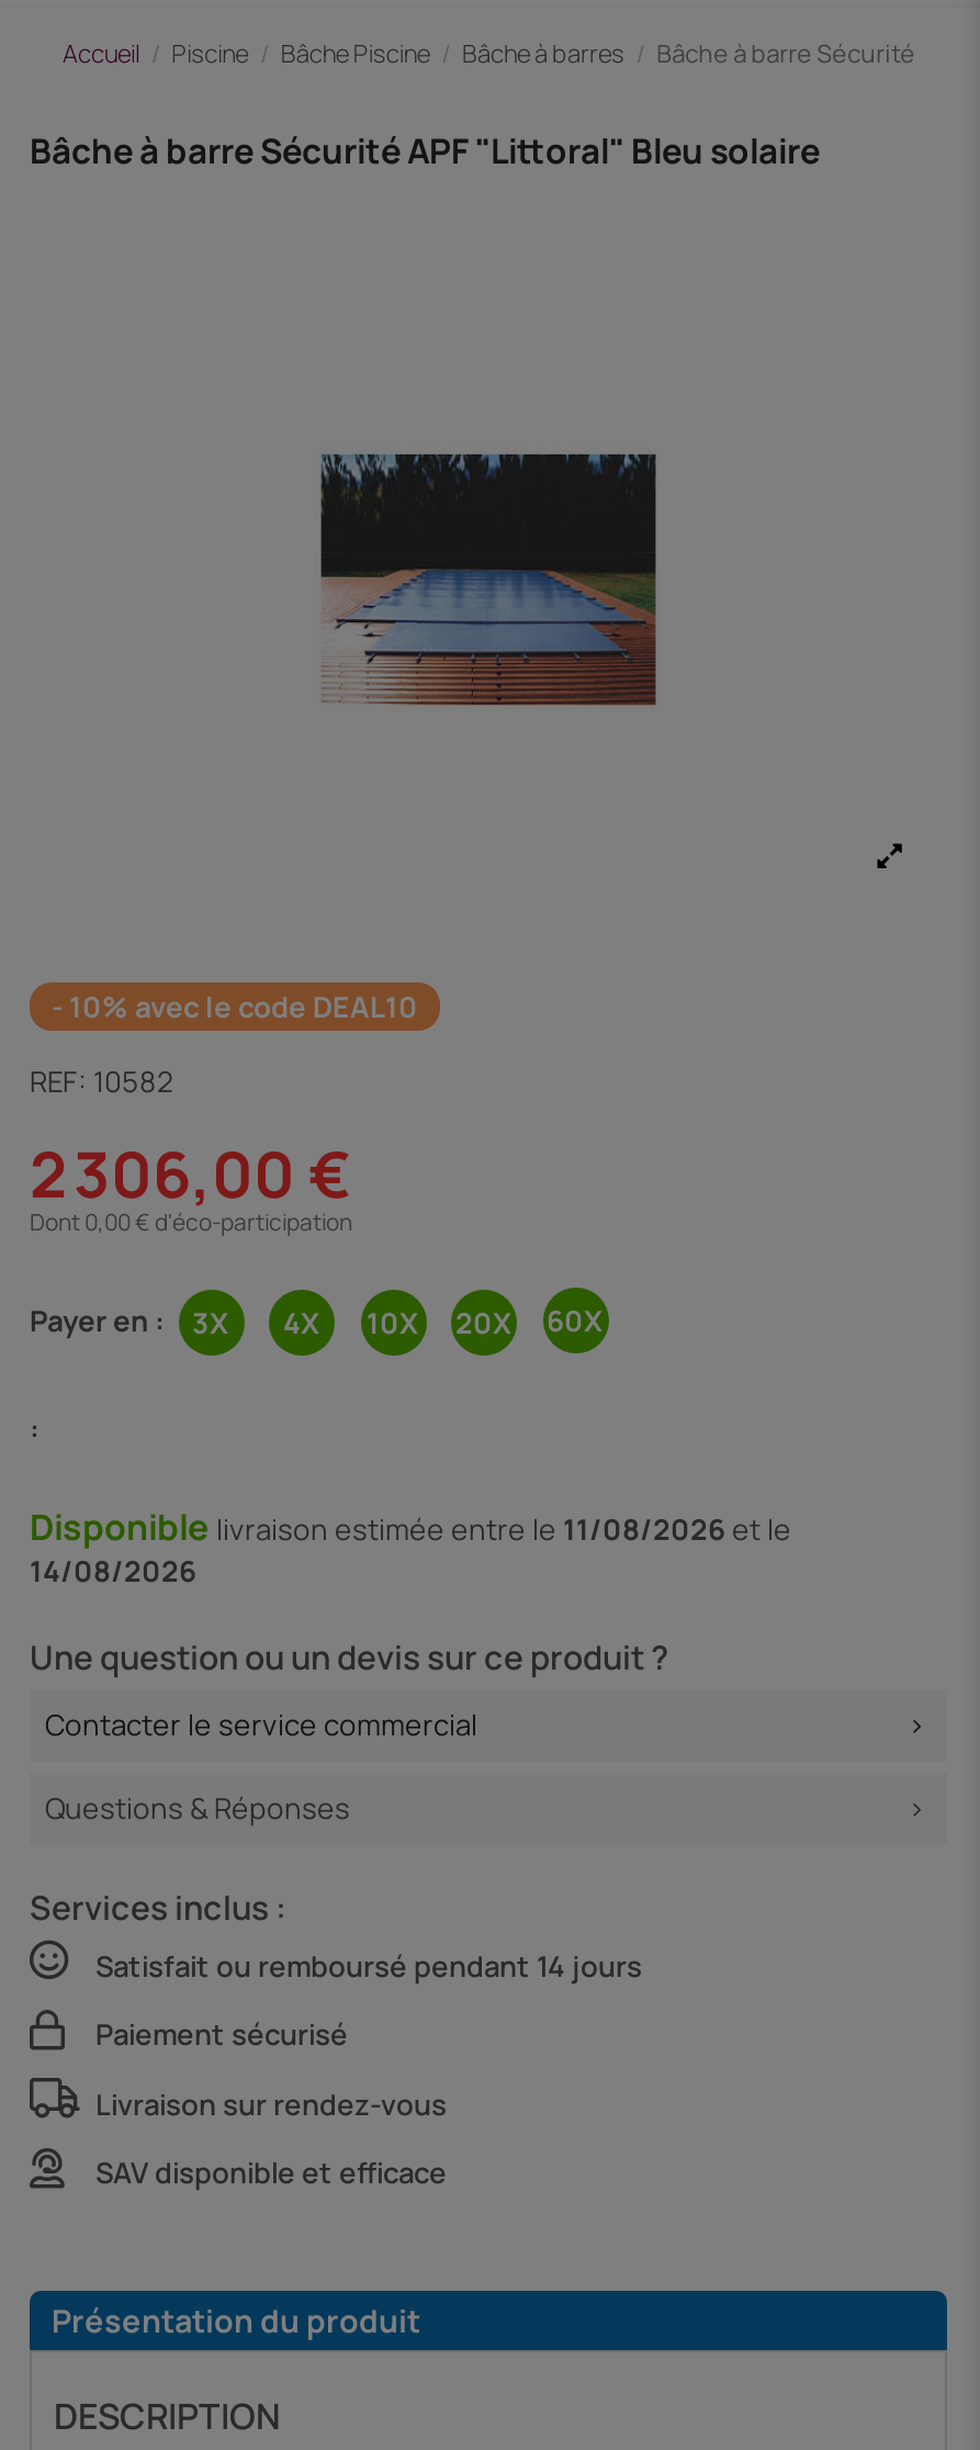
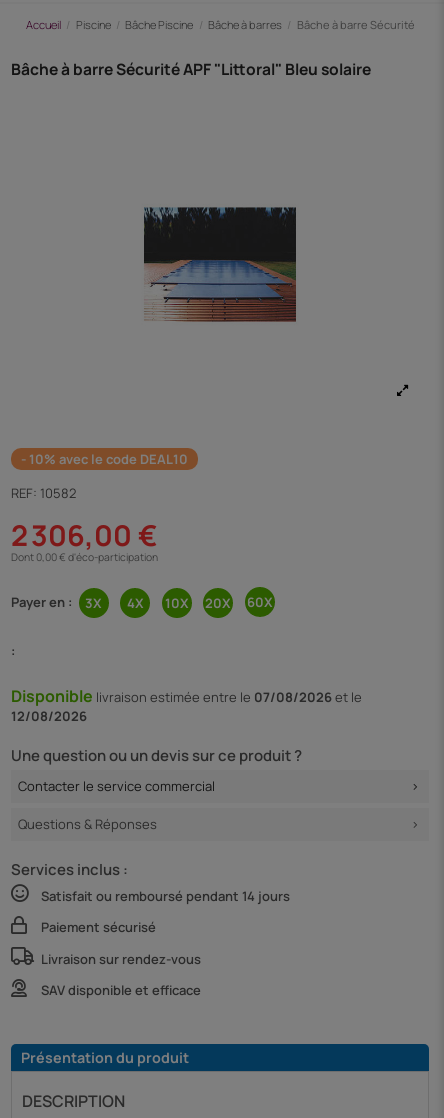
- Disponible livraison estimée entre le 11/08/2026 et le
+ Disponible livraison estimée entre le 07/08/2026 et le

- 14/08/2026
+ 12/08/2026
